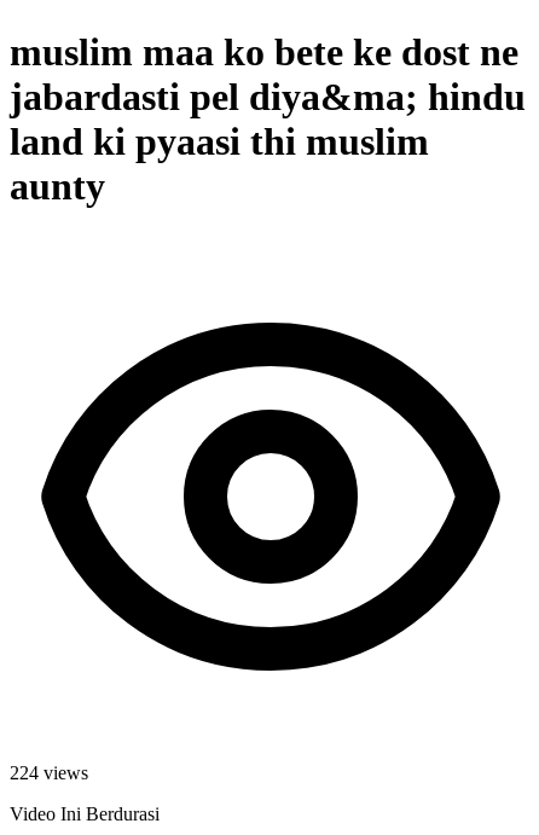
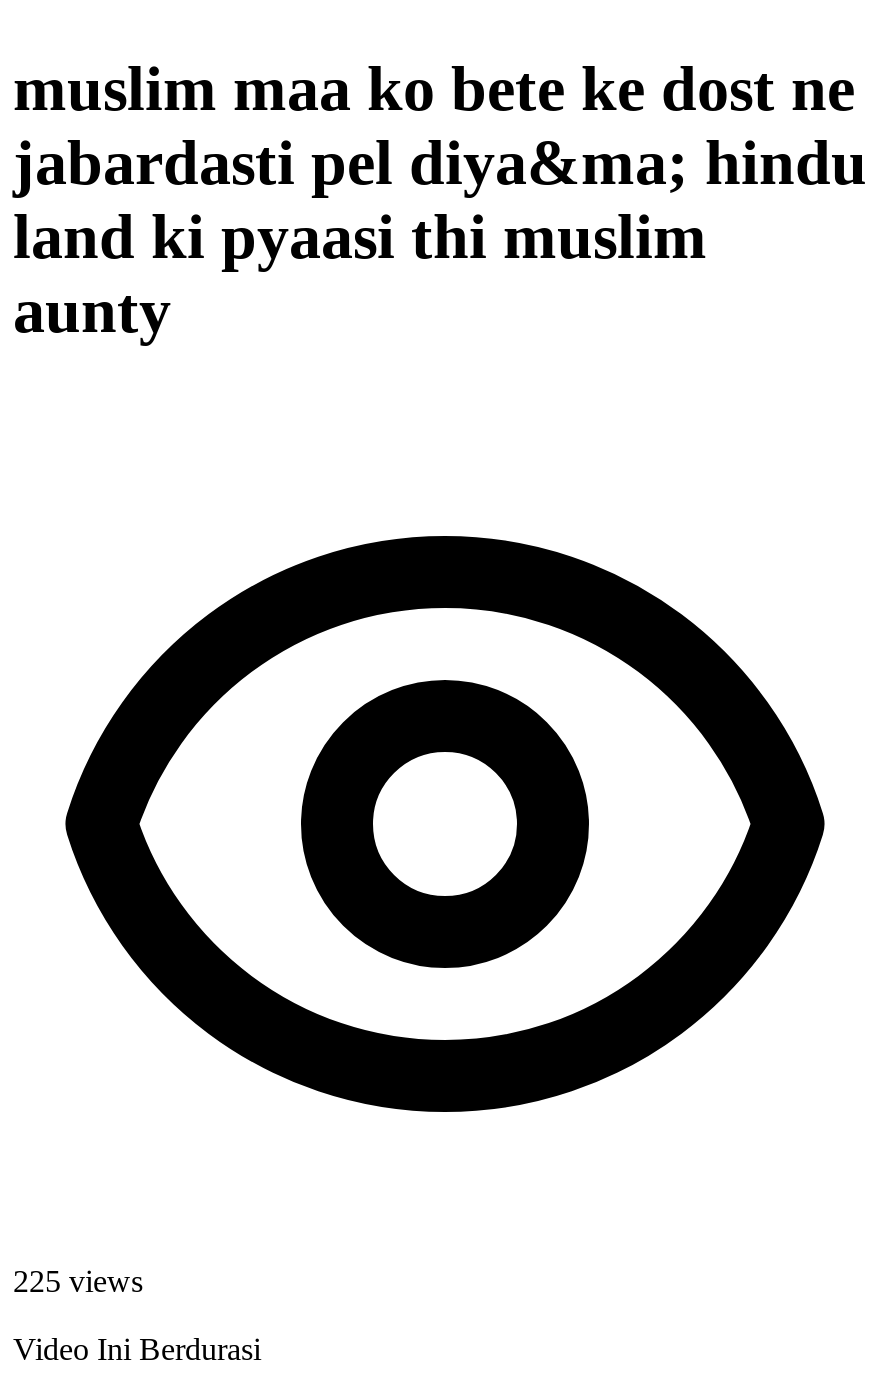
- 224 views
+ 225 views
